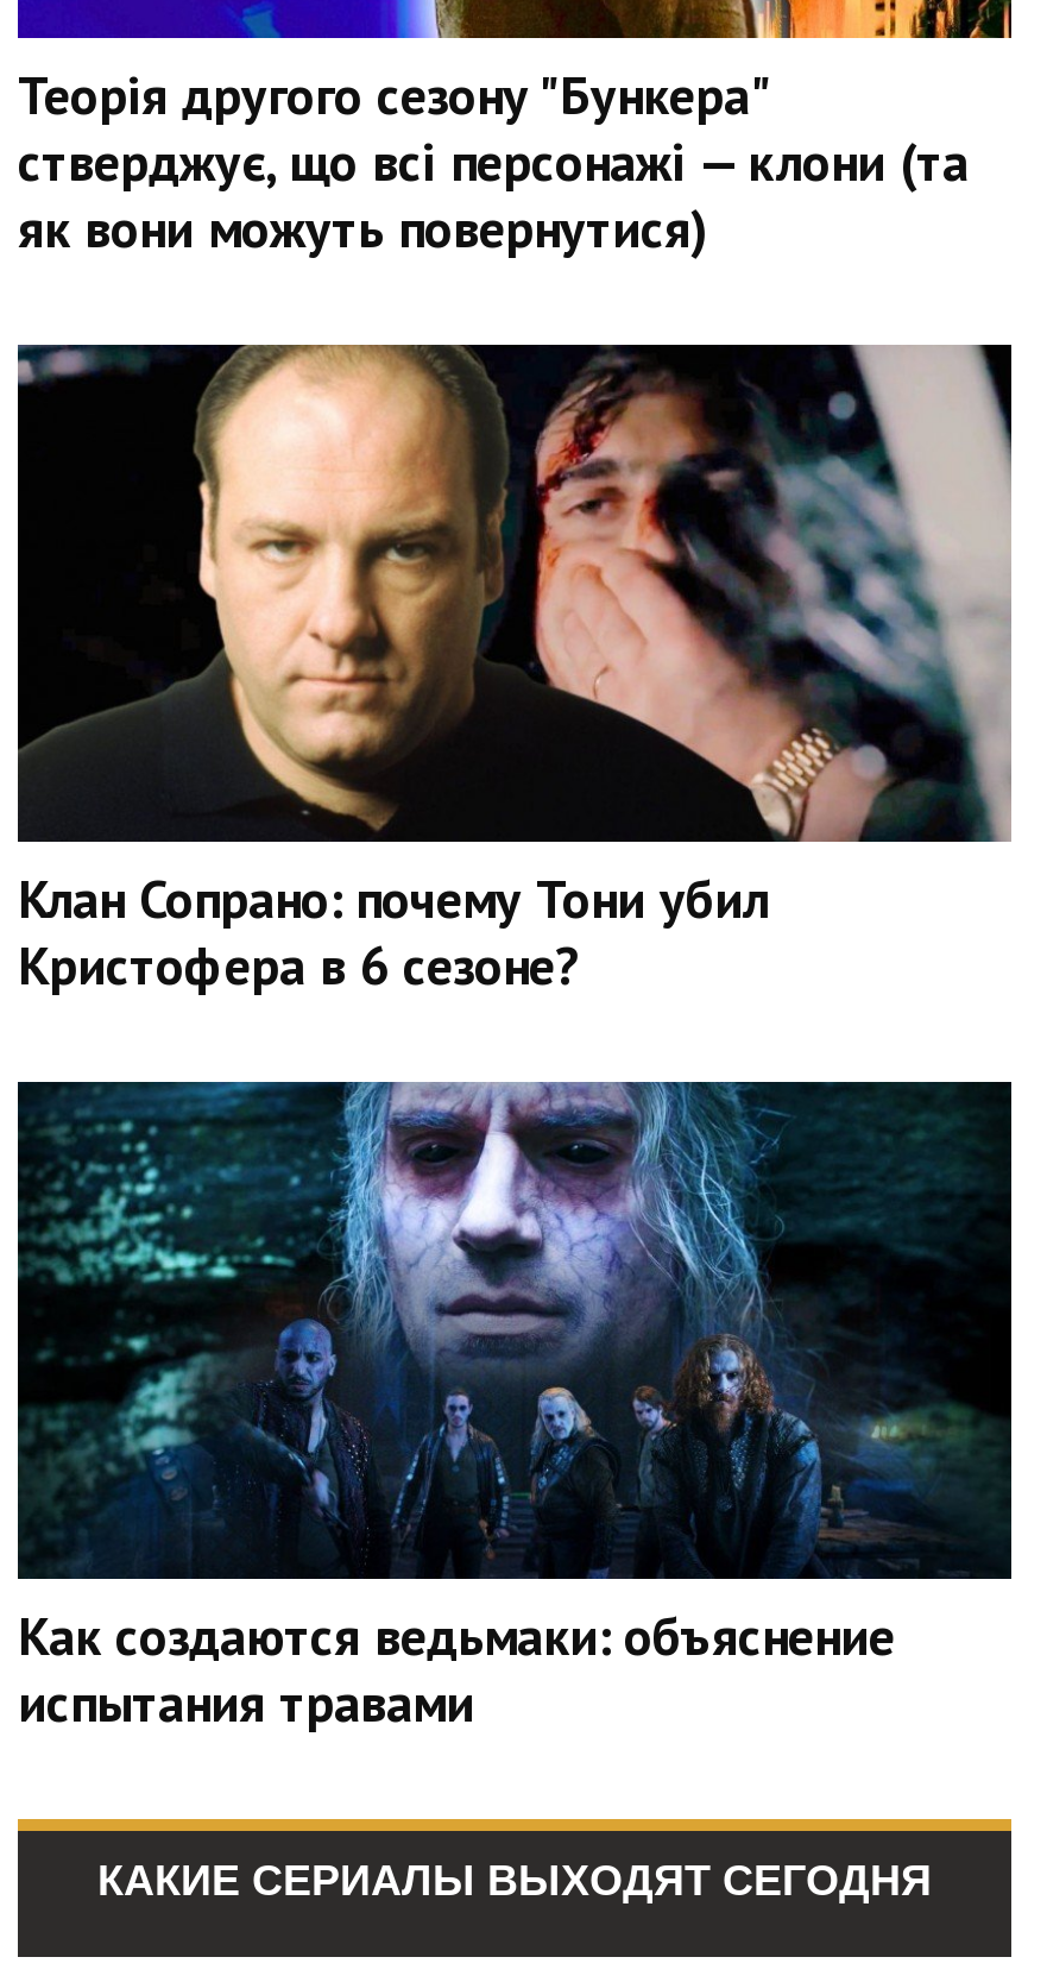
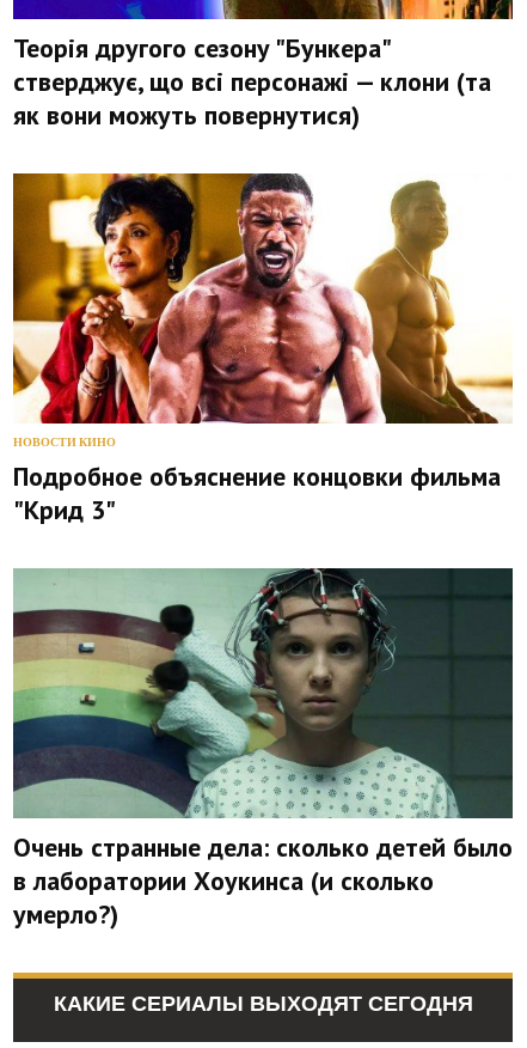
- [image]
- Клан Сопрано: почему Тони убил
- Кристофера в 6 сезоне?
+ [image]
+ НОВОСТИ КИНО
+ Подробное объяснение концовки фильма
+ "Крид 3"

- [image]
- Как создаются ведьмаки: объяснение
- испытания травами
+ [image]
+ Очень странные дела: сколько детей было
+ в лаборатории Хоукинса (и сколько
+ умерло?)
